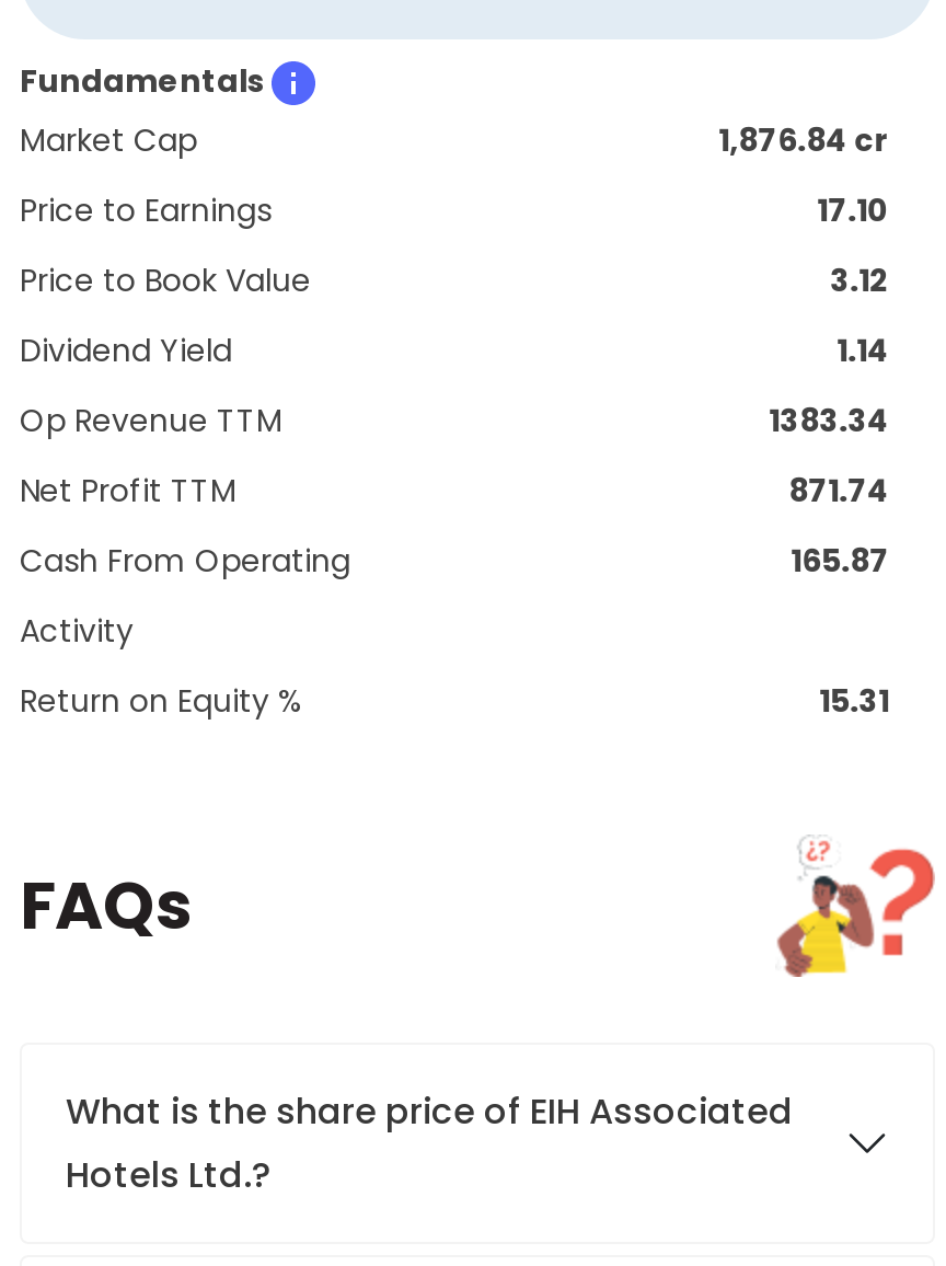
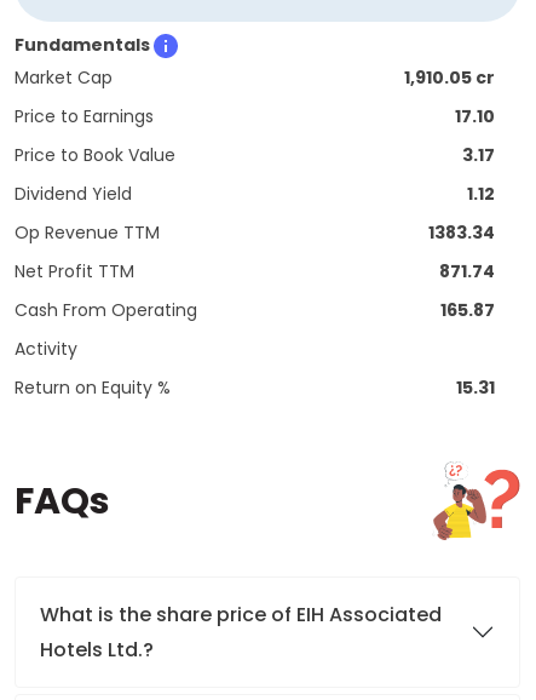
- 1,876.84 cr
+ 1,910.05 cr

- 3.12
+ 3.17

- 1.14
+ 1.12
